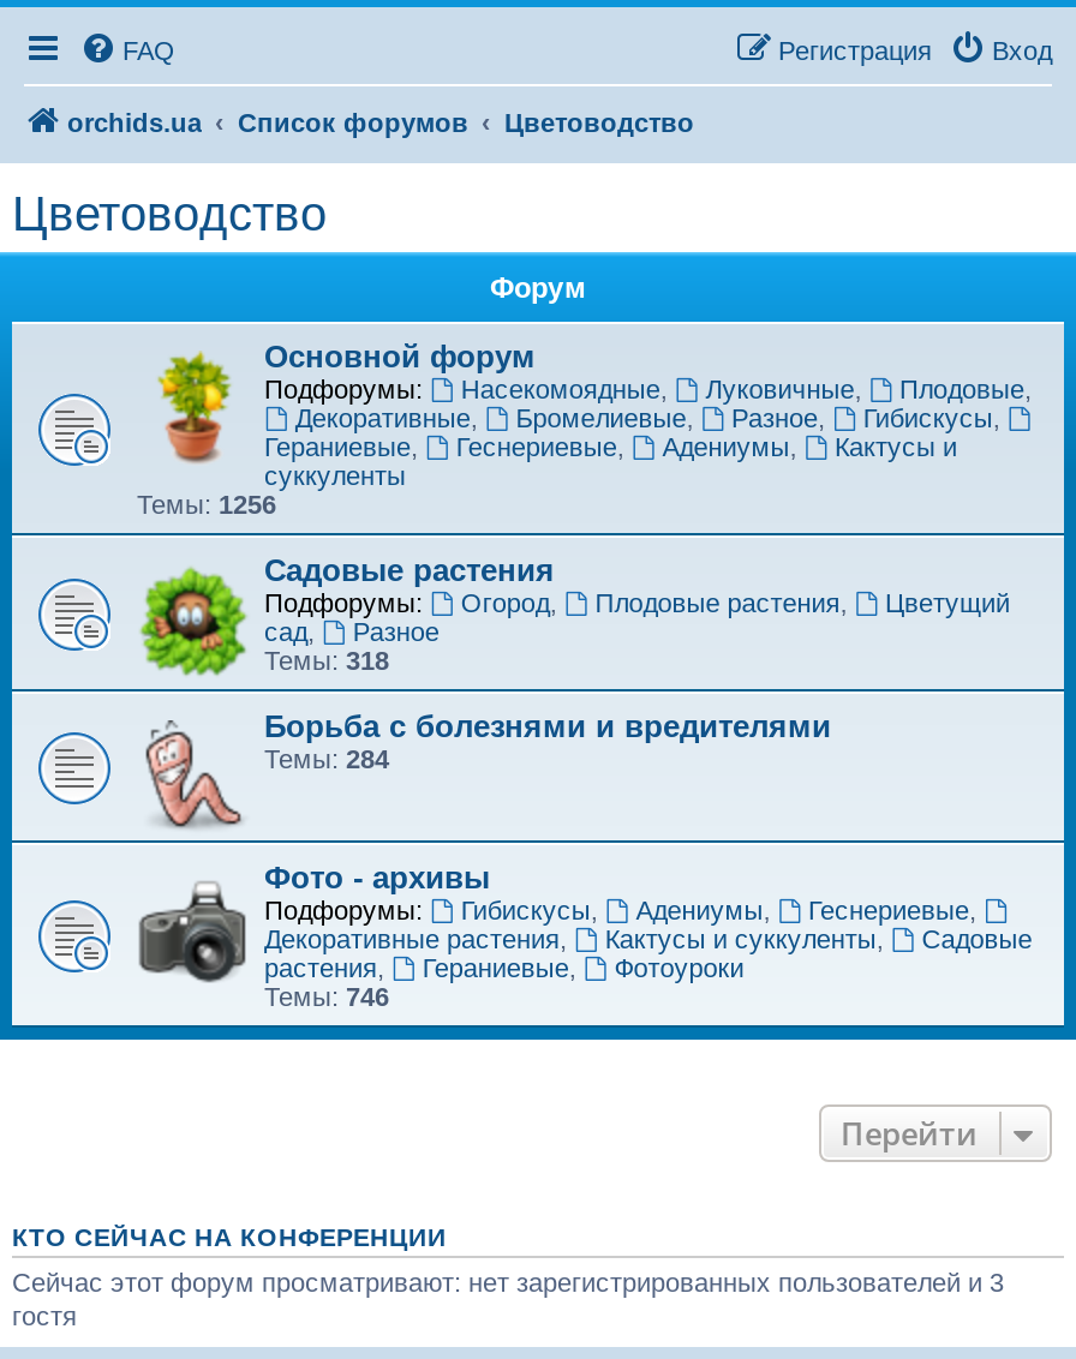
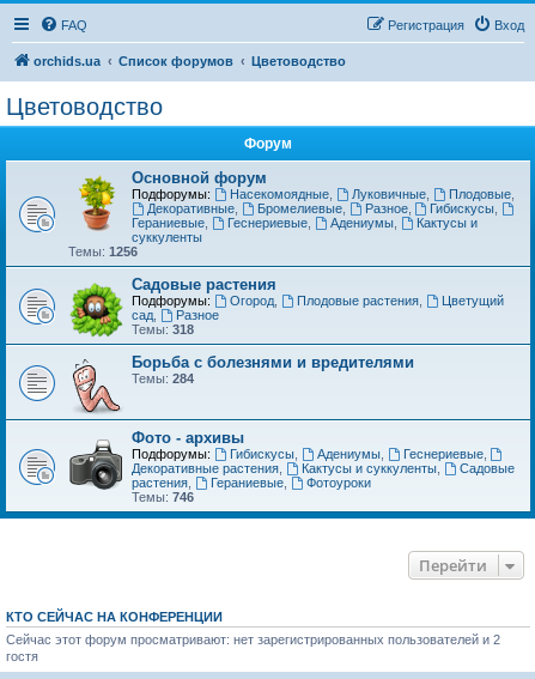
- Сейчас этот форум просматривают: нет зарегистрированных пользователей и 3
+ Сейчас этот форум просматривают: нет зарегистрированных пользователей и 2
